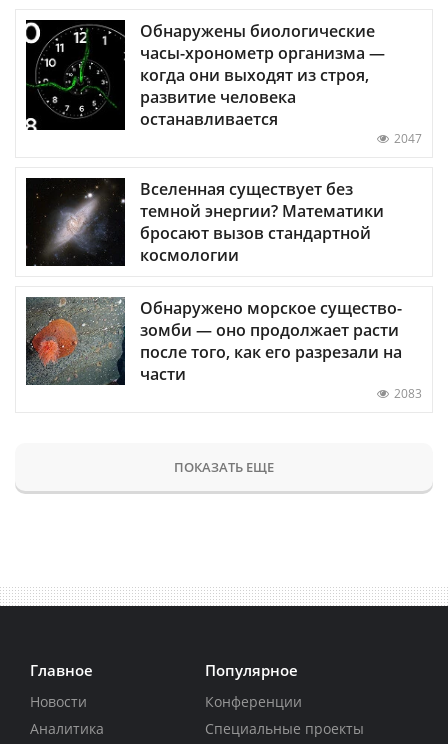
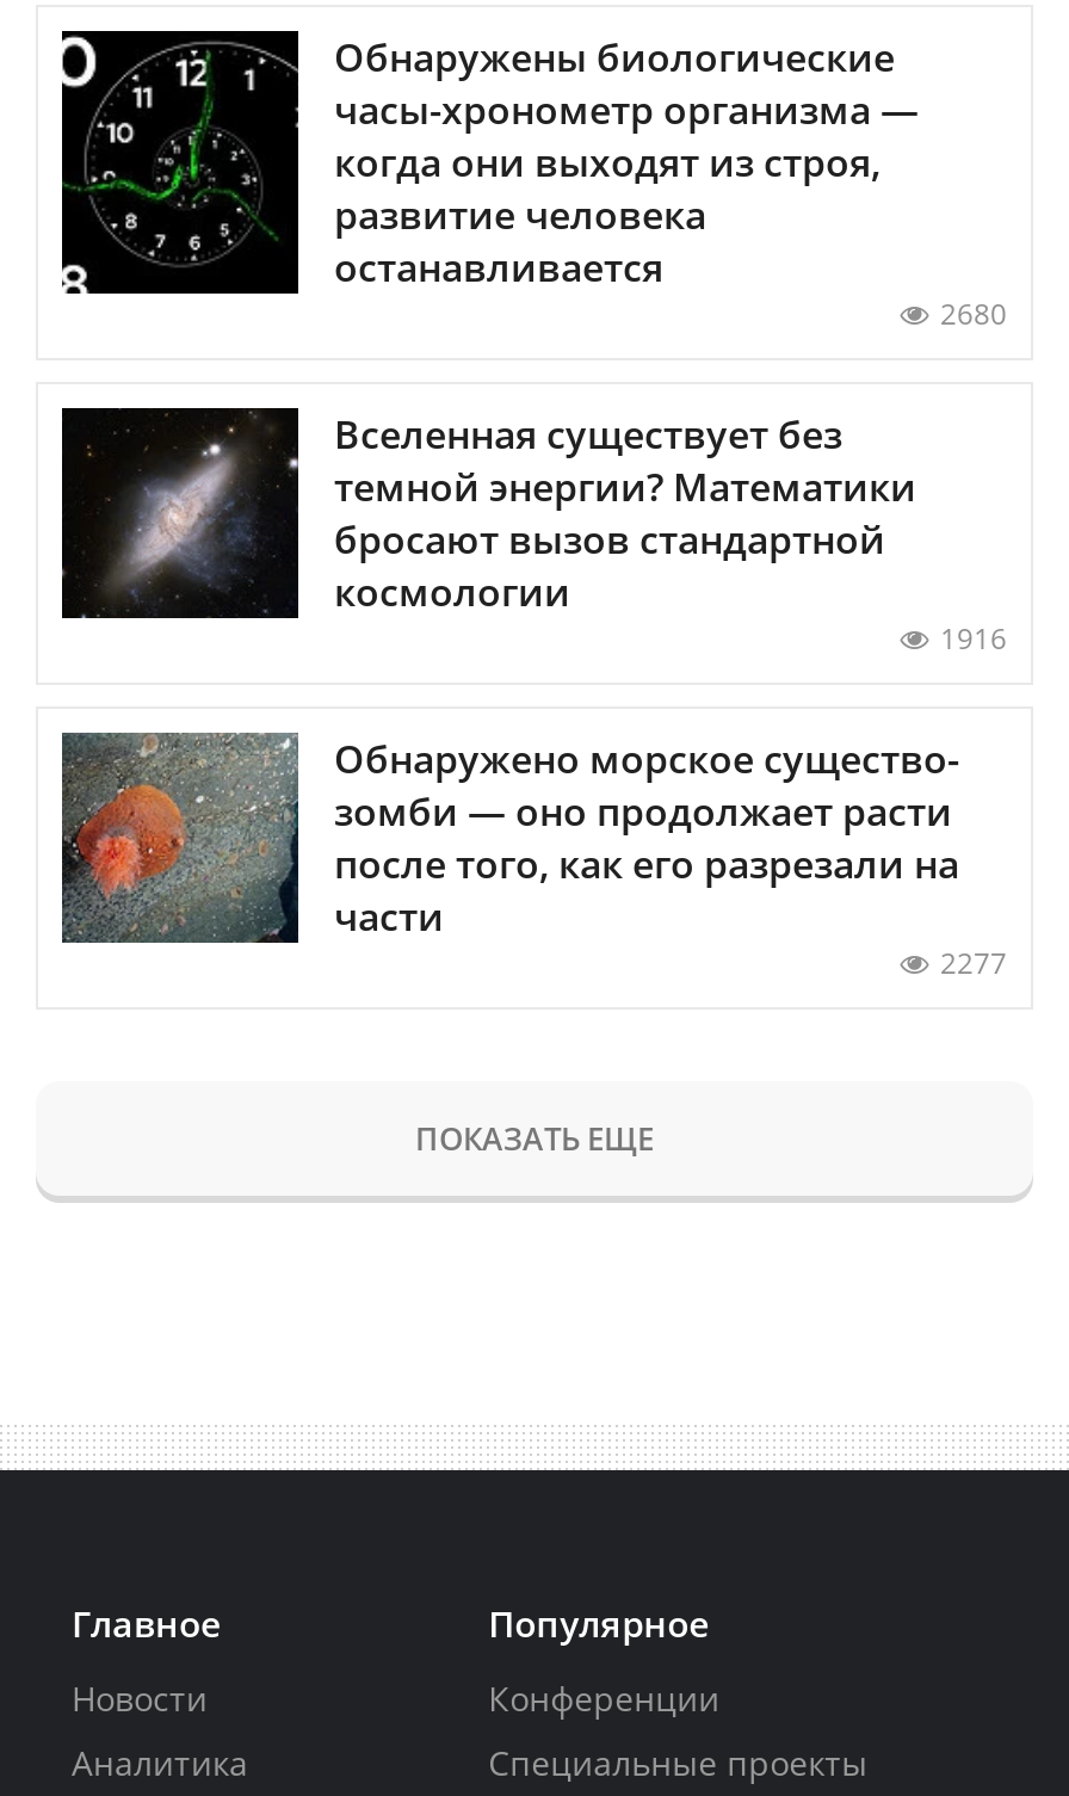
- 2047
+ 2680

+ 1916

- 2083
+ 2277
